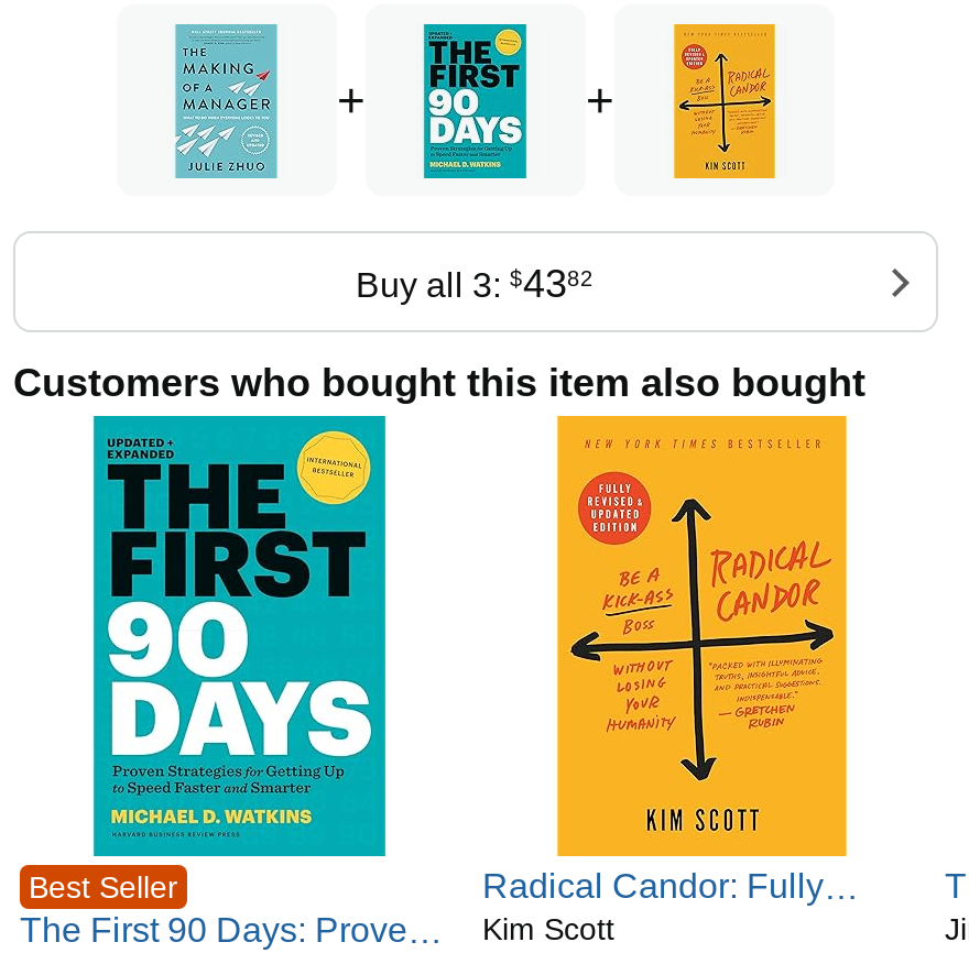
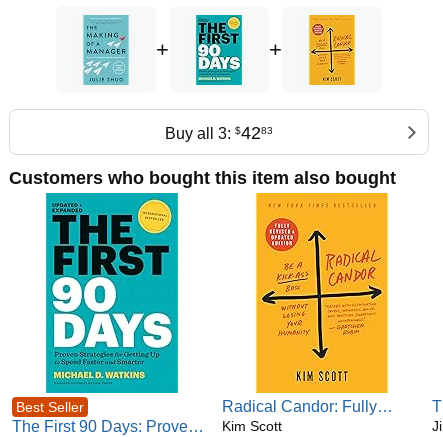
- Buy all 3: $4382
+ Buy all 3: $4283
